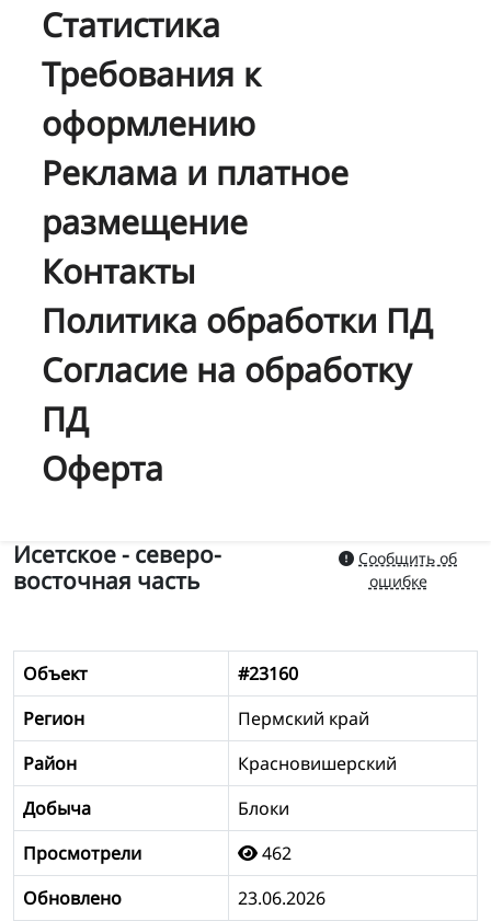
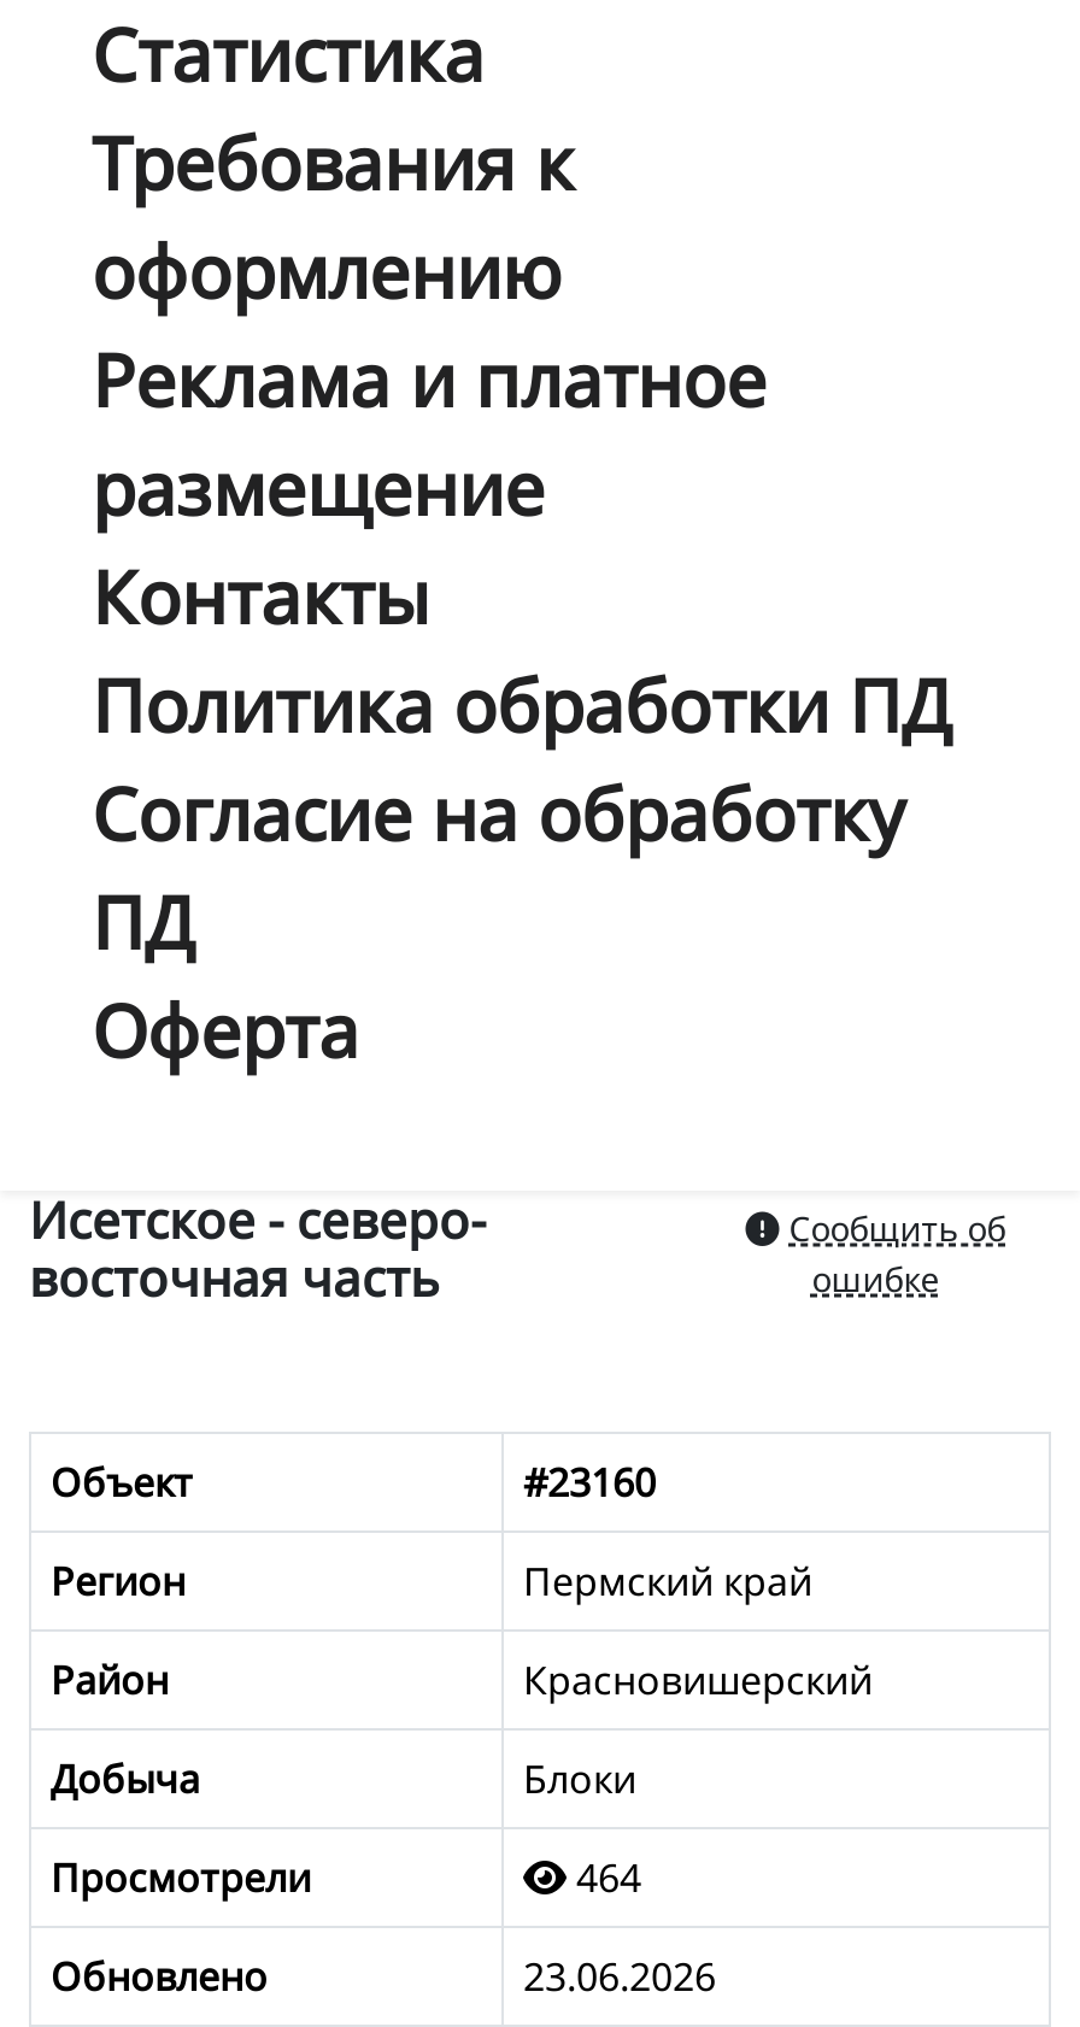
- 462
+ 464
